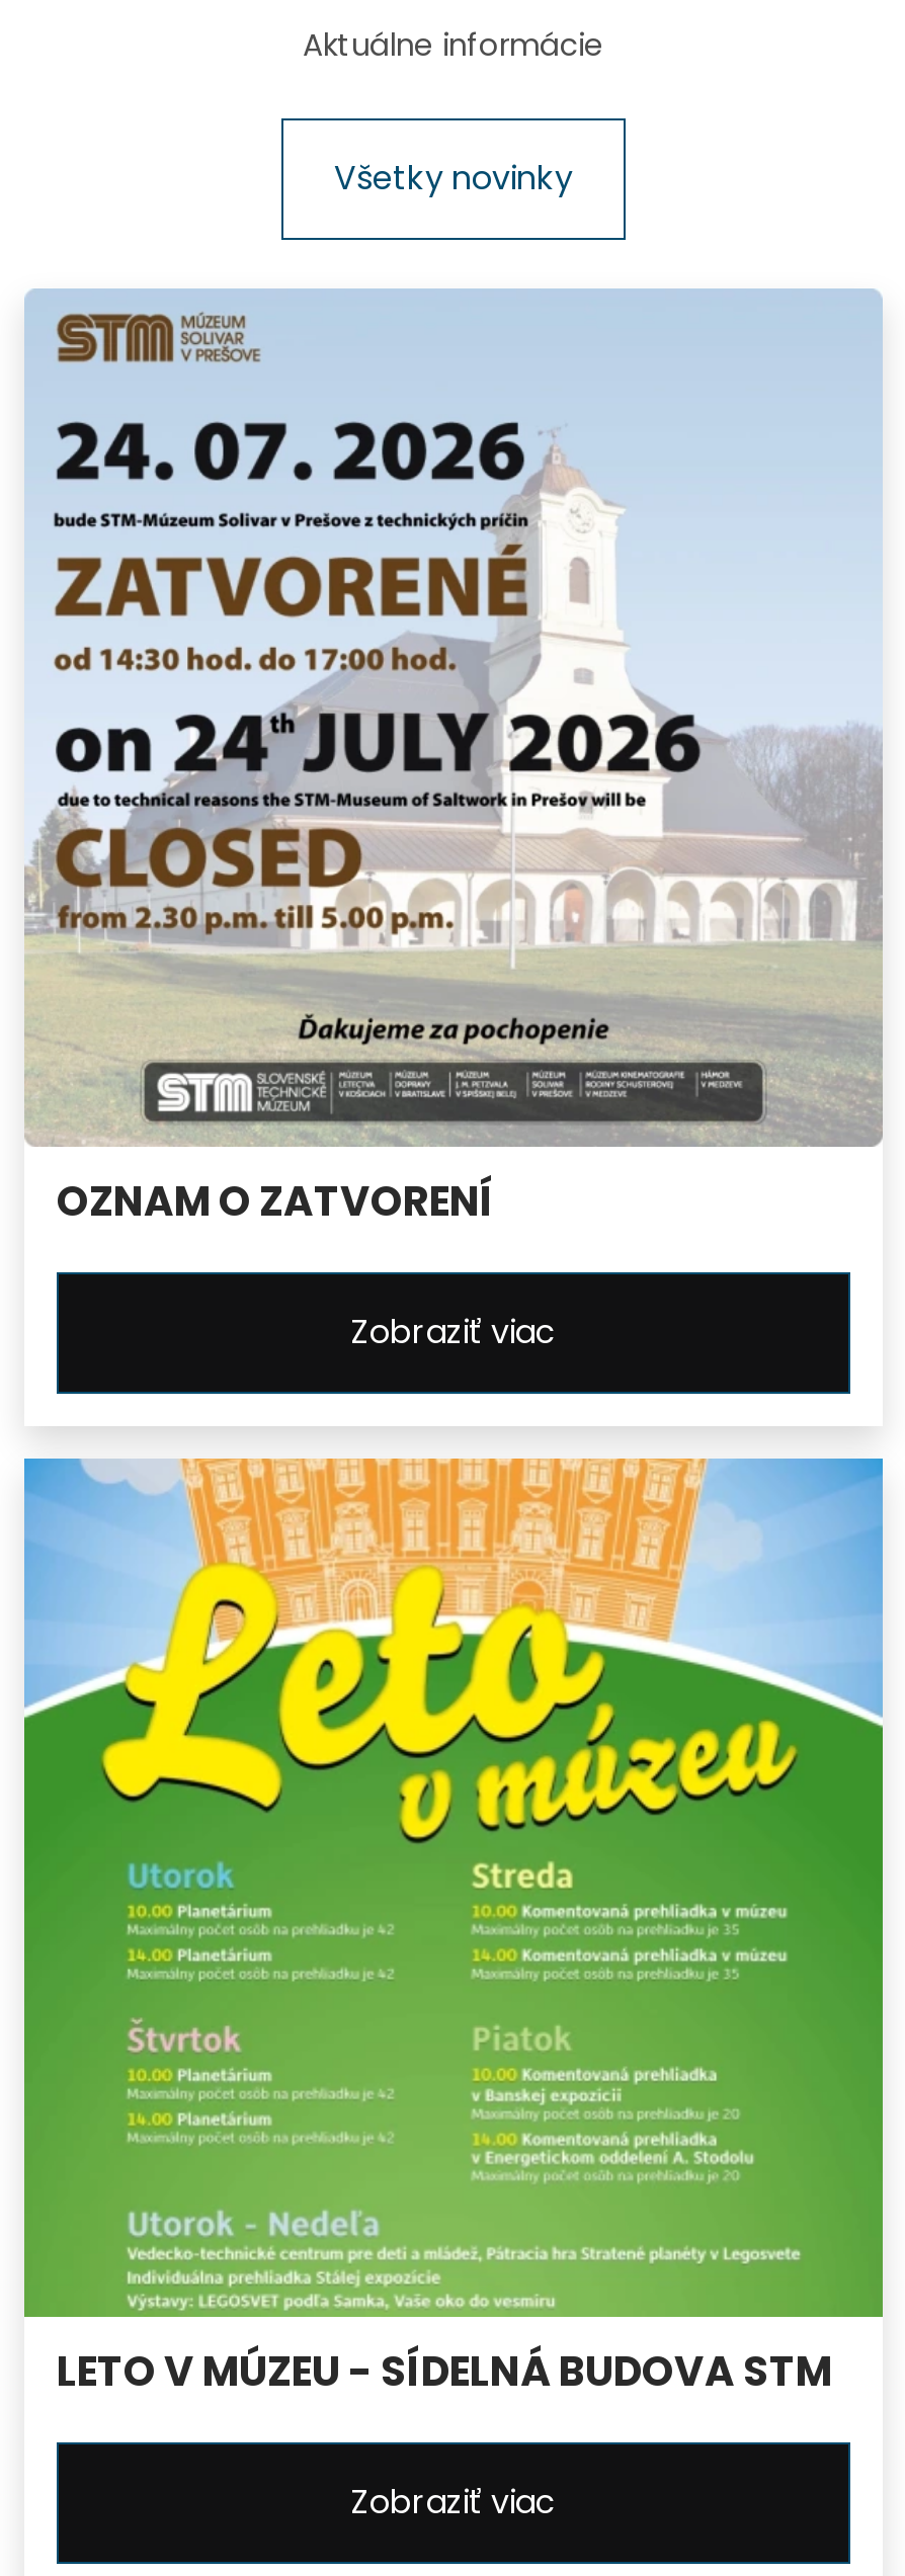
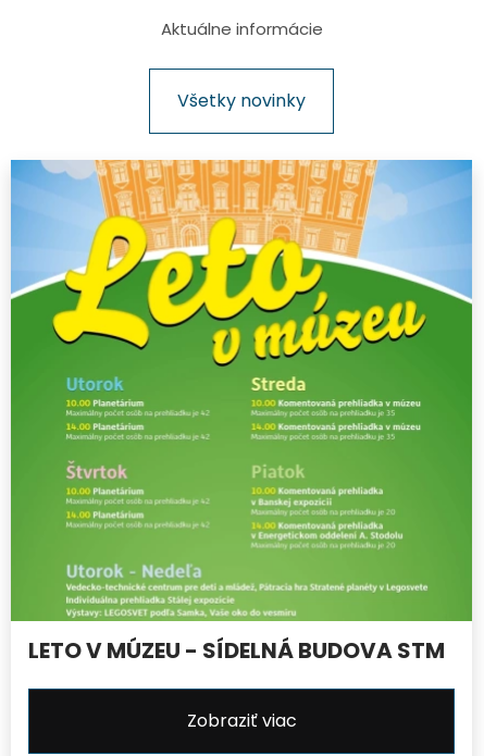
- [image]
- OZNAM O ZATVORENÍ
- Zobraziť viac
